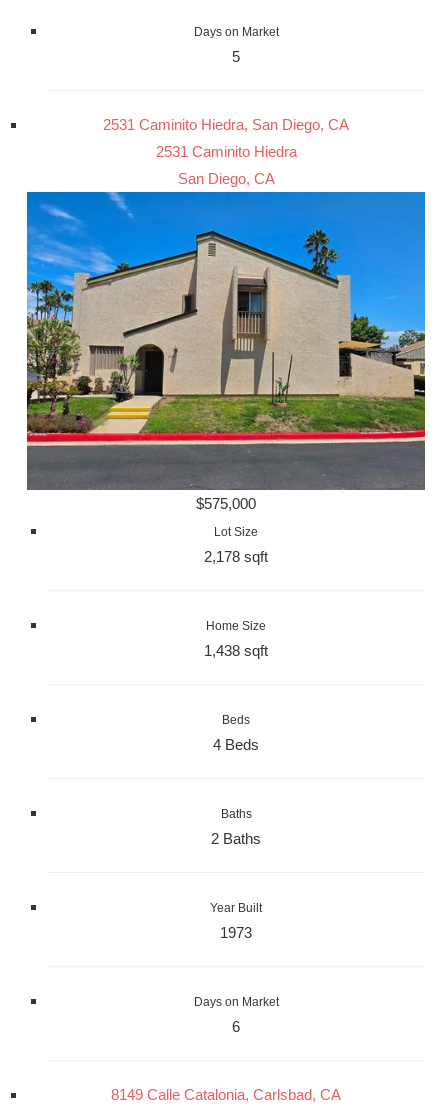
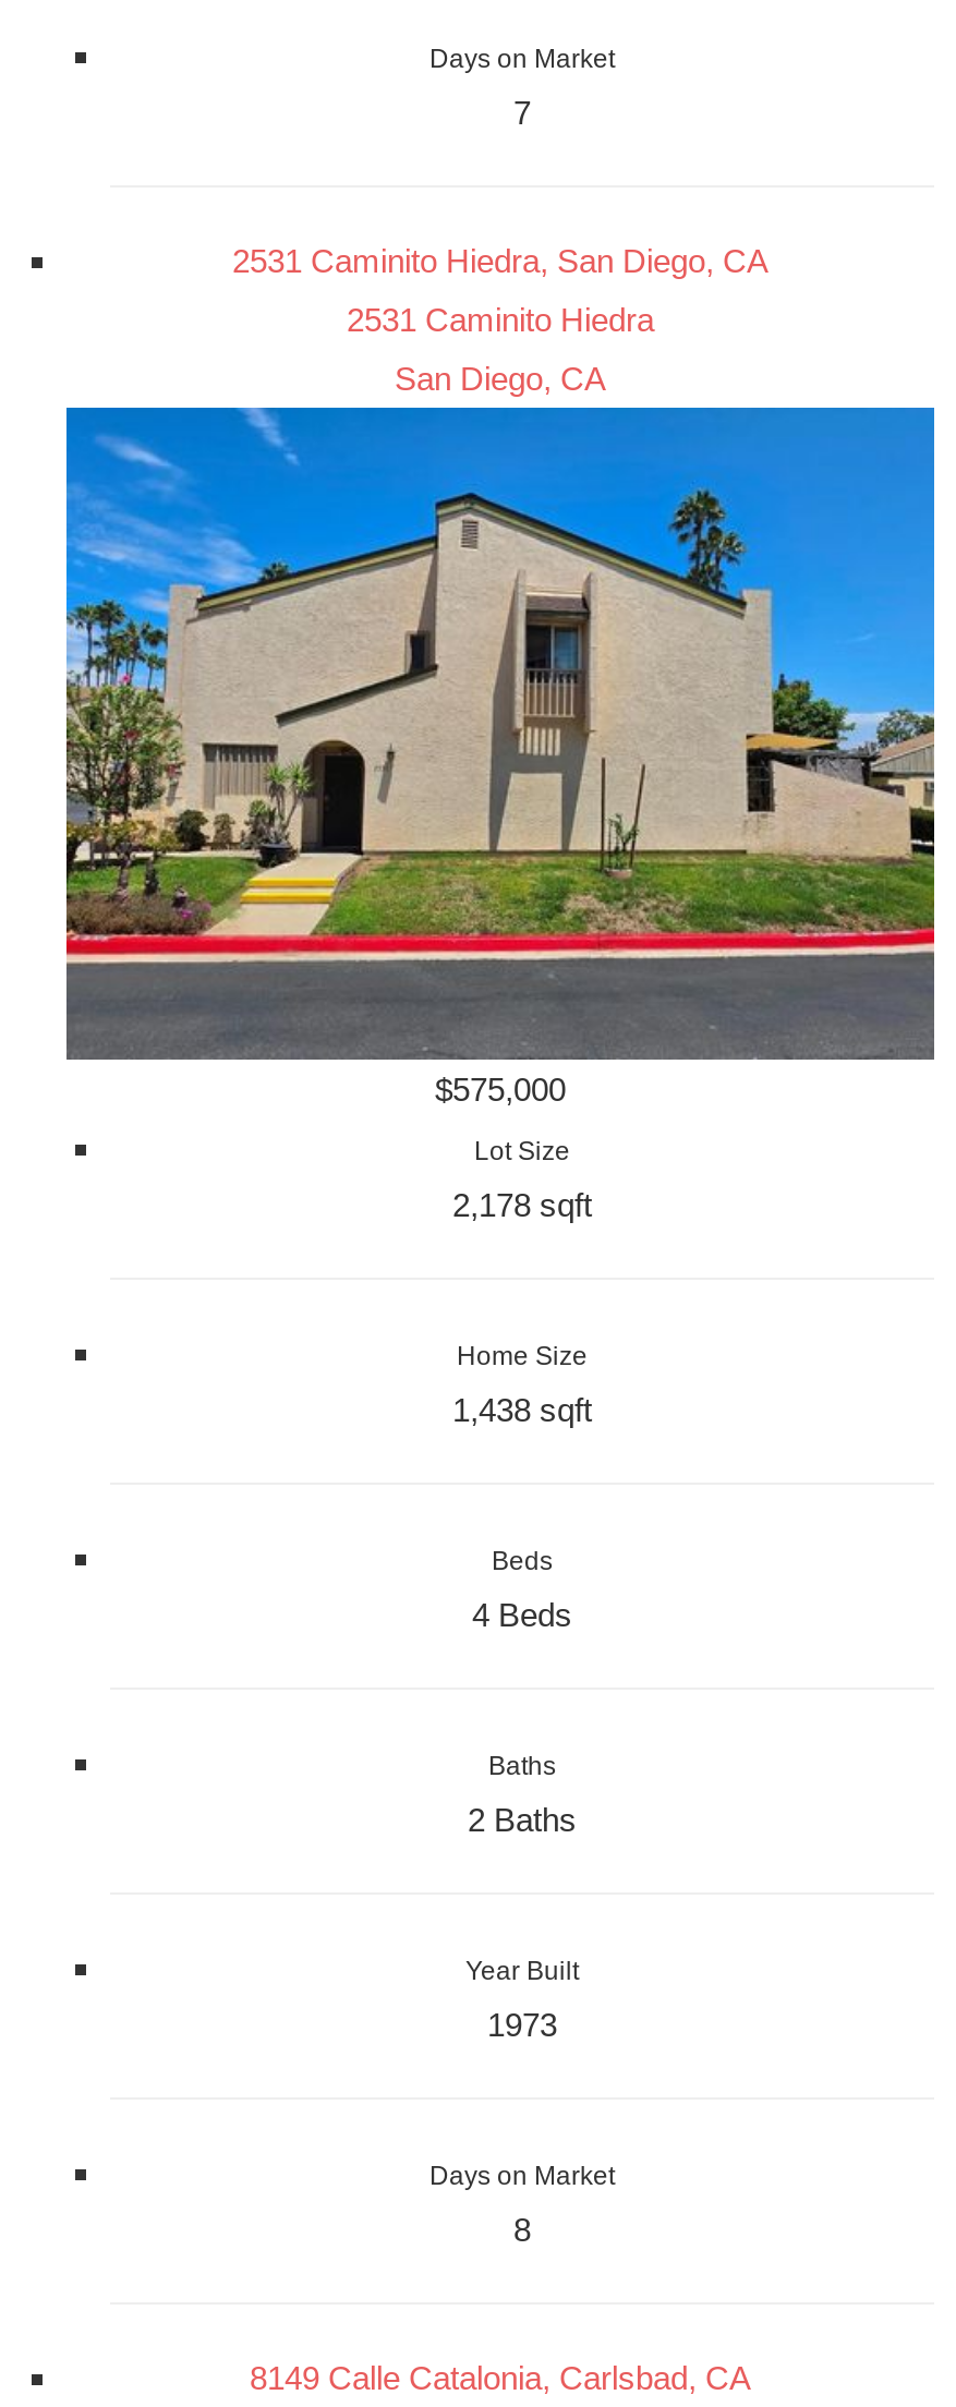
- 5
+ 7

- 6
+ 8
